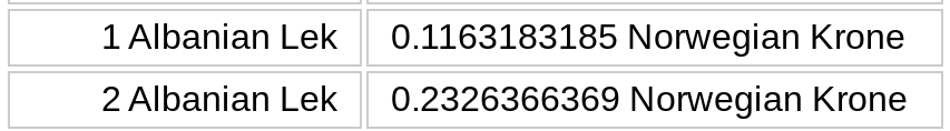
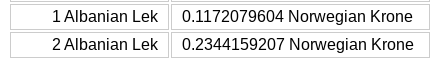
- 0.1163183185 Norwegian Krone
+ 0.1172079604 Norwegian Krone

- 0.2326366369 Norwegian Krone
+ 0.2344159207 Norwegian Krone
